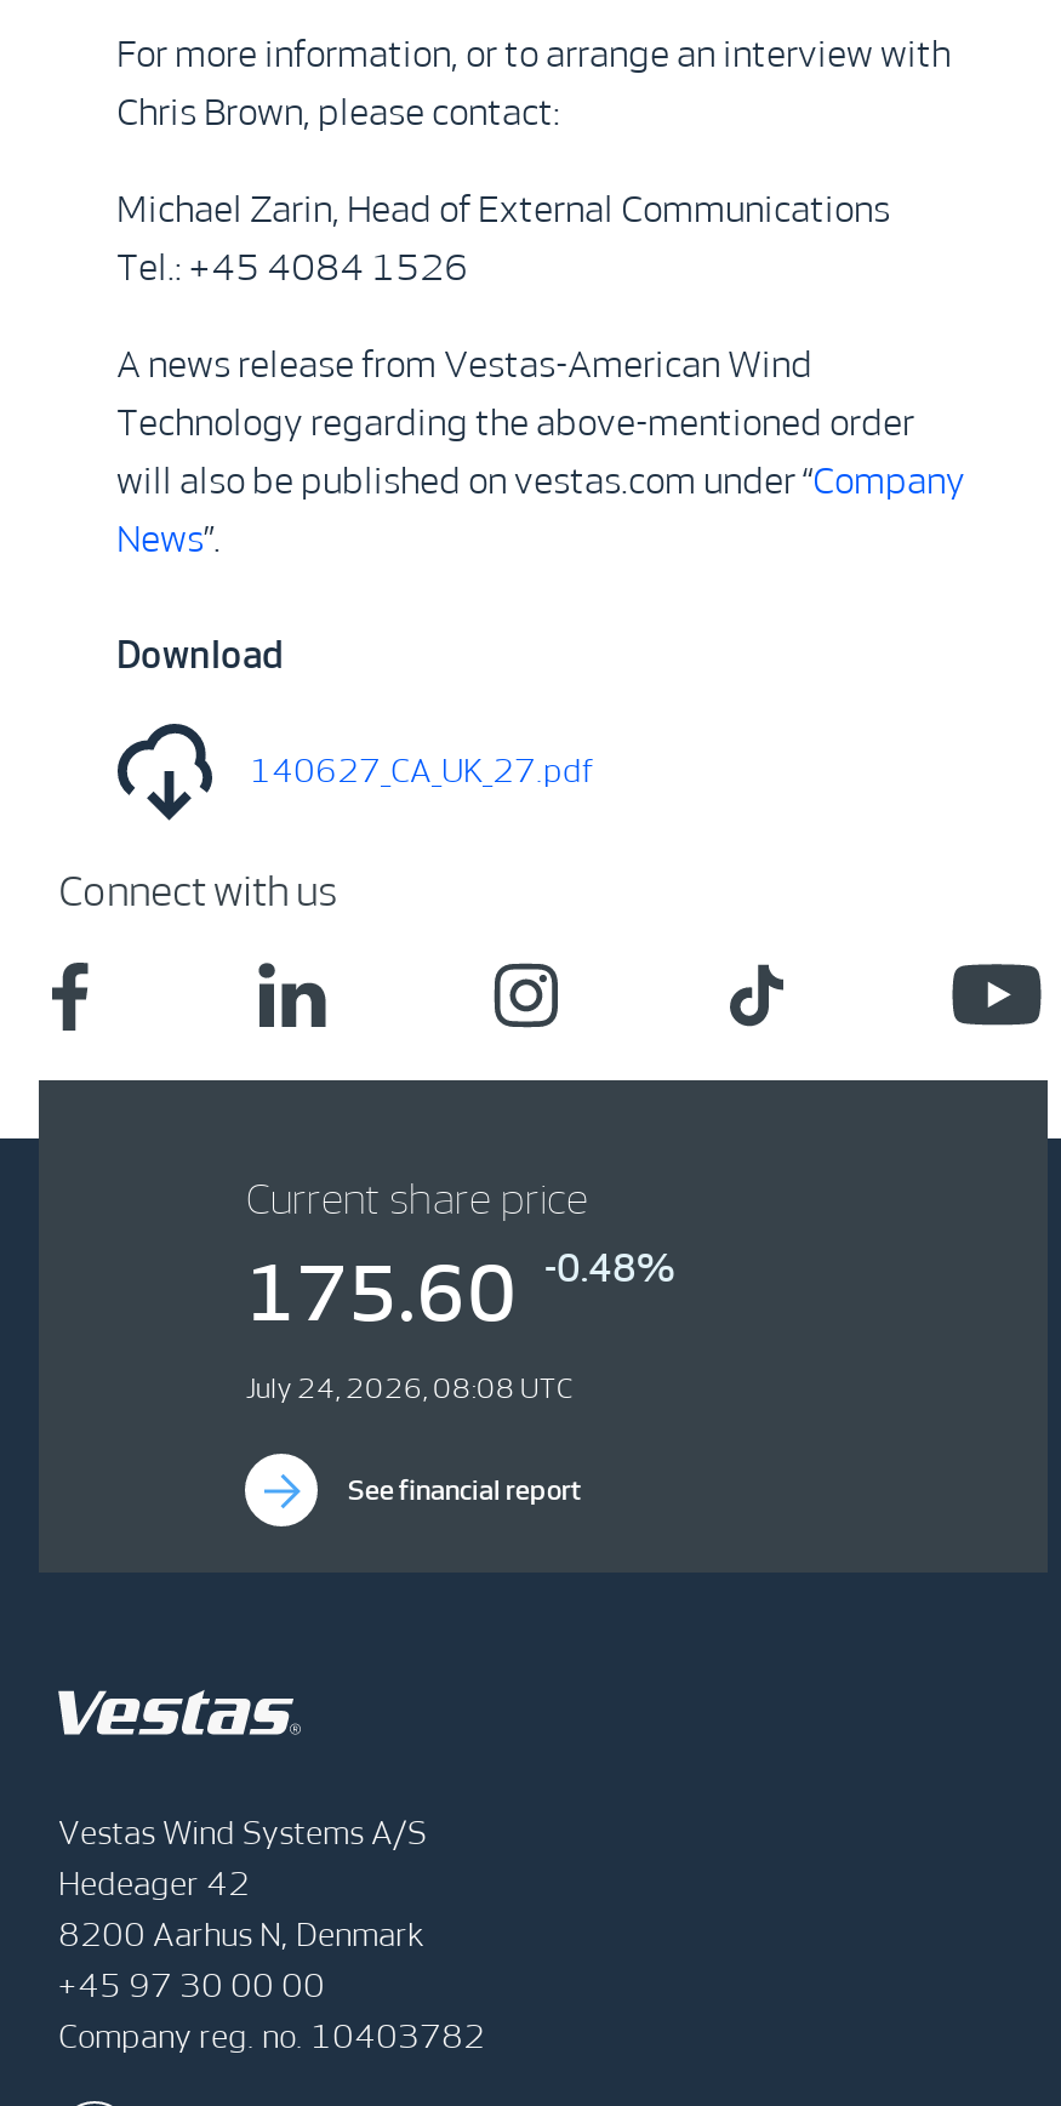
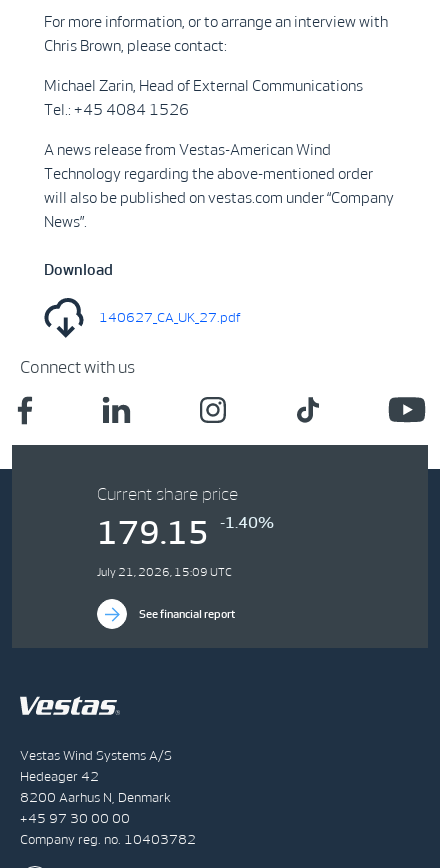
- 175.60
+ 179.15

- -0.48%
+ -1.40%

- July 24, 2026, 08:08 UTC
+ July 21, 2026, 15:09 UTC
